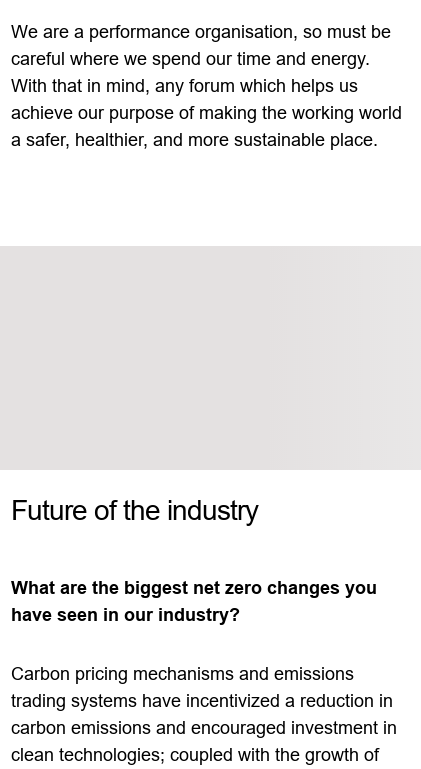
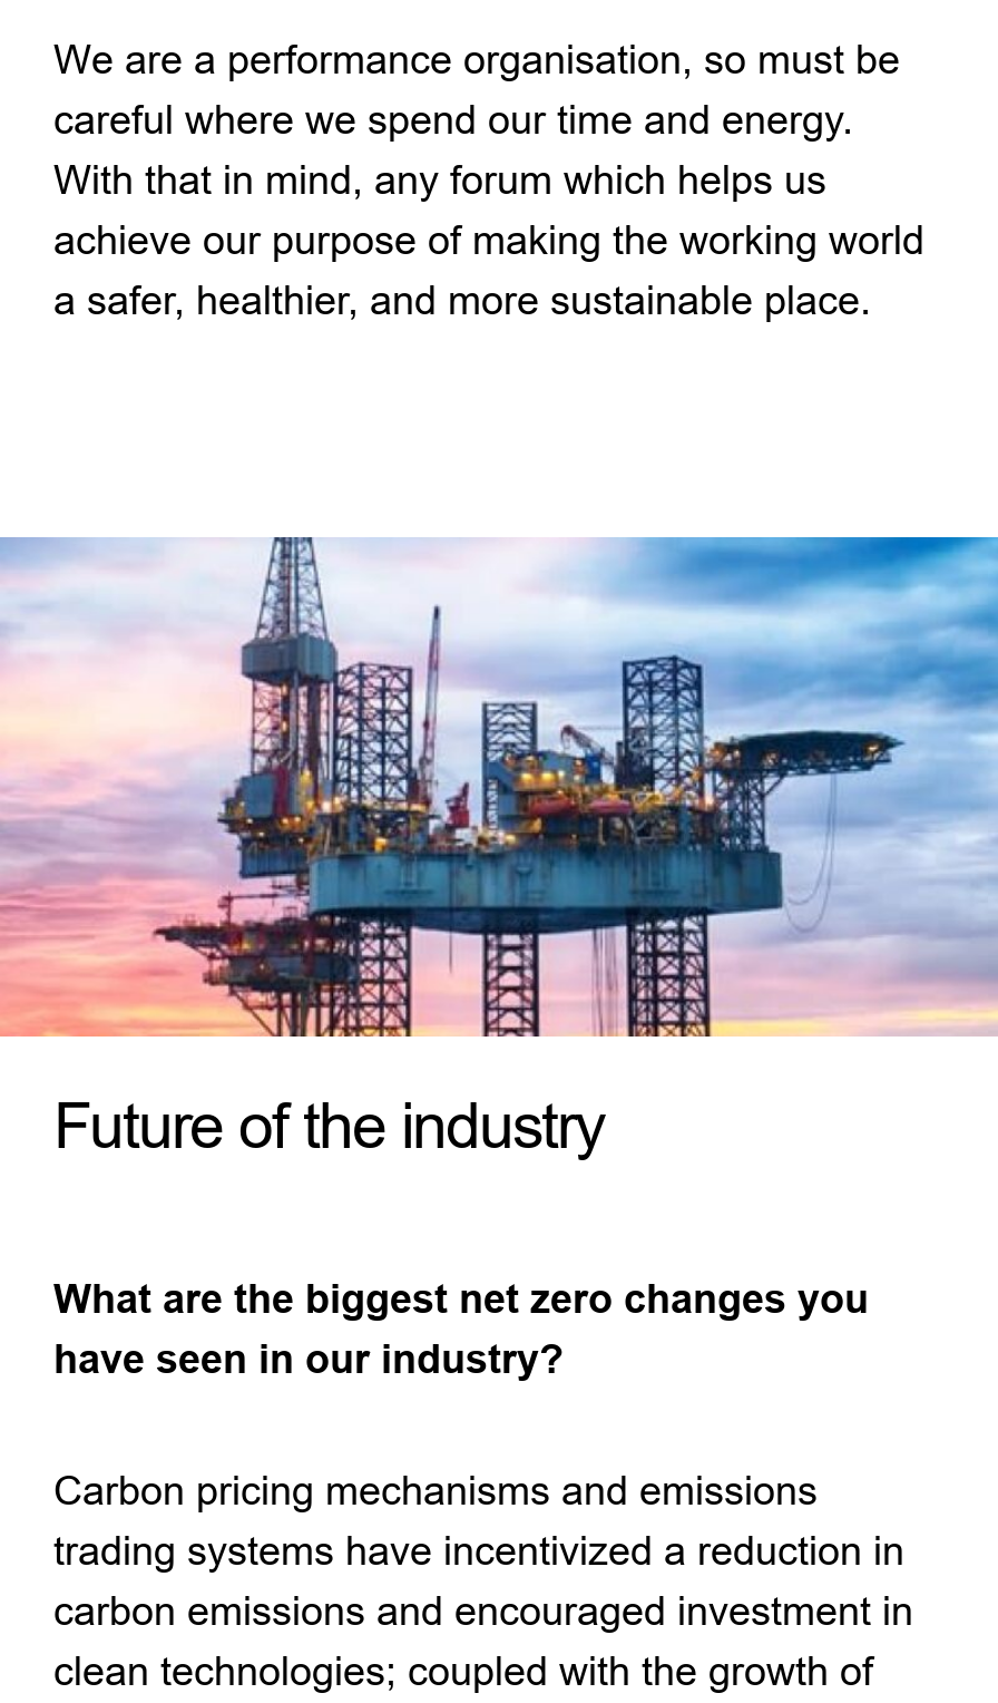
+ [image]
